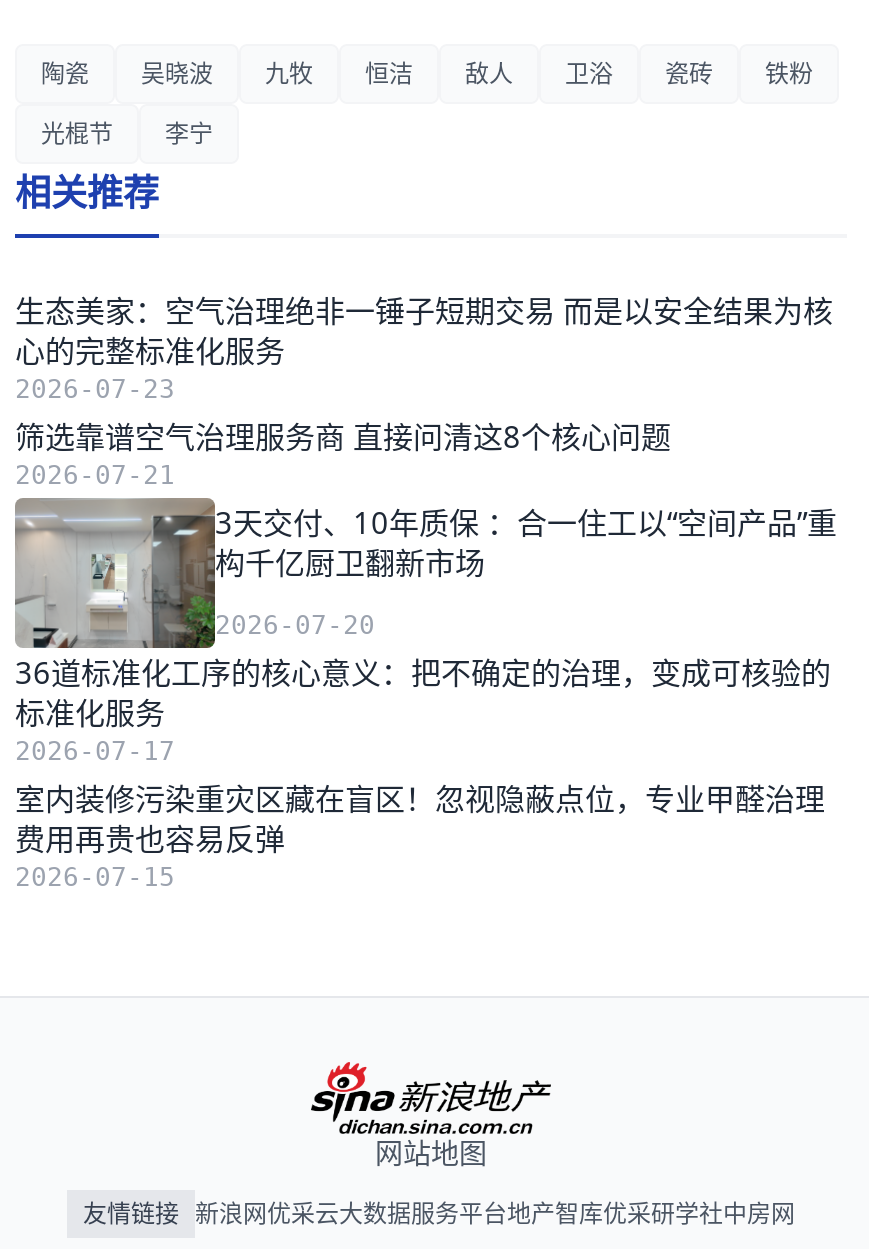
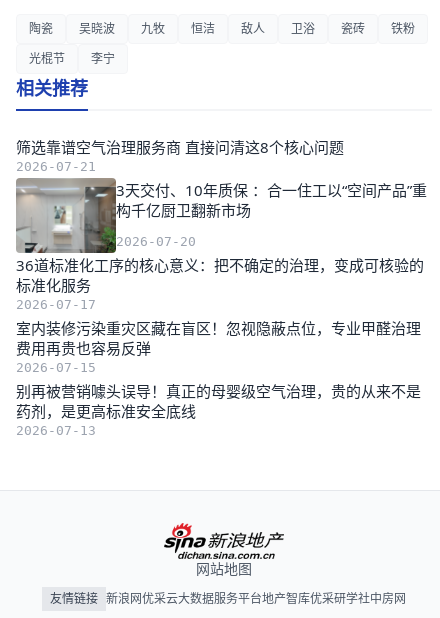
- 生态美家：空气治理绝非一锤子短期交易 而是以安全结果为核
- 心的完整标准化服务
- 2026-07-23

moved up: [image] | 筛选靠谱空气治理服务商 直接问清这8个核心问题 | 2026-07-21 | ... | 费用再贵也容易反弹 | 2026-07-15

+ 别再被营销噱头误导！真正的母婴级空气治理，贵的从来不是
+ 药剂，是更高标准安全底线
+ 2026-07-13
